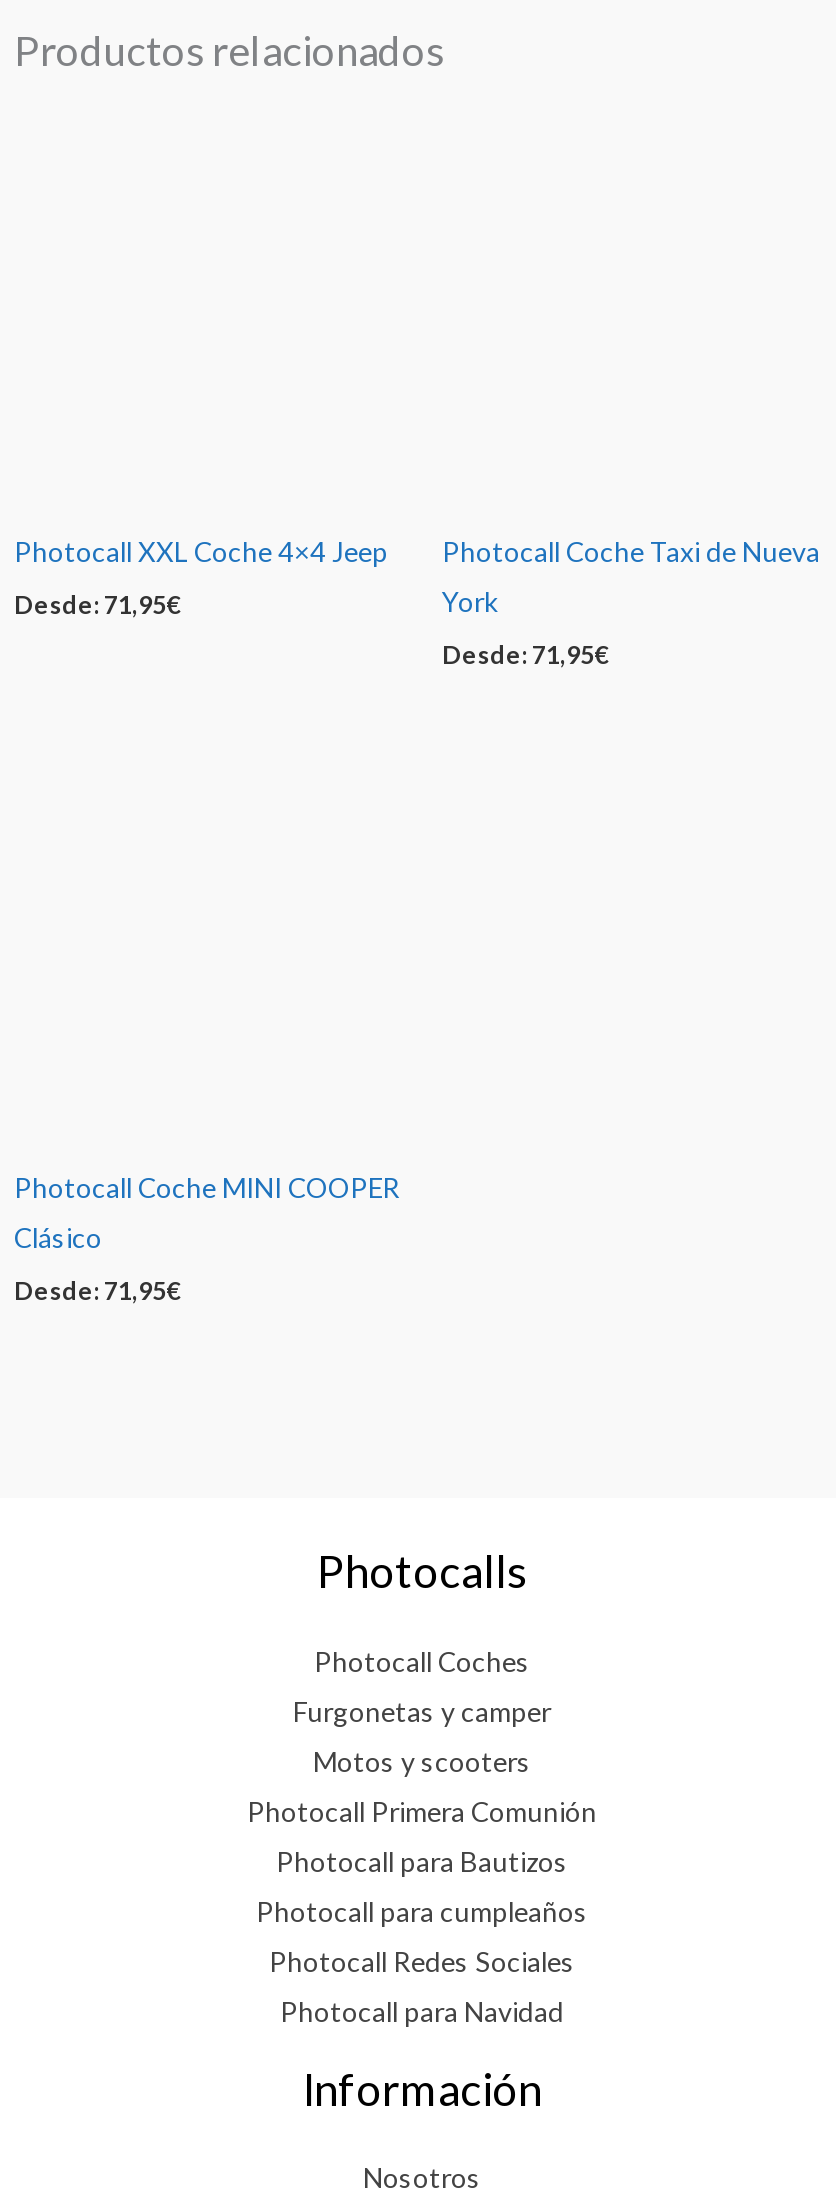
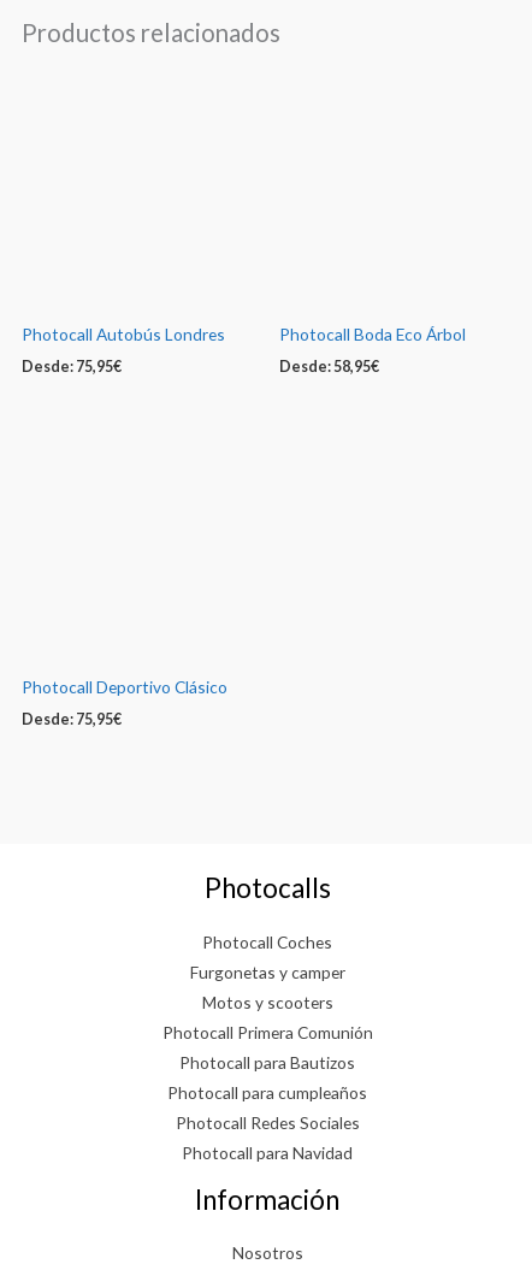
- Photocall XXL Coche 4×4 Jeep
- Desde: 71,95€
+ Photocall Autobús Londres
+ Desde: 75,95€

- Photocall Coche Taxi de Nueva
- York
- Desde: 71,95€
+ Photocall Boda Eco Árbol
+ Desde: 58,95€

- Photocall Coche MINI COOPER
- Clásico
- Desde: 71,95€
+ Photocall Deportivo Clásico
+ Desde: 75,95€
